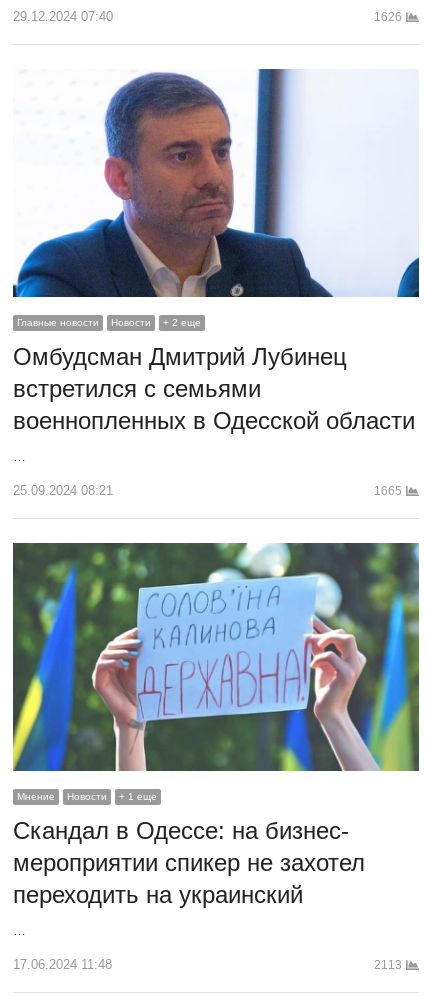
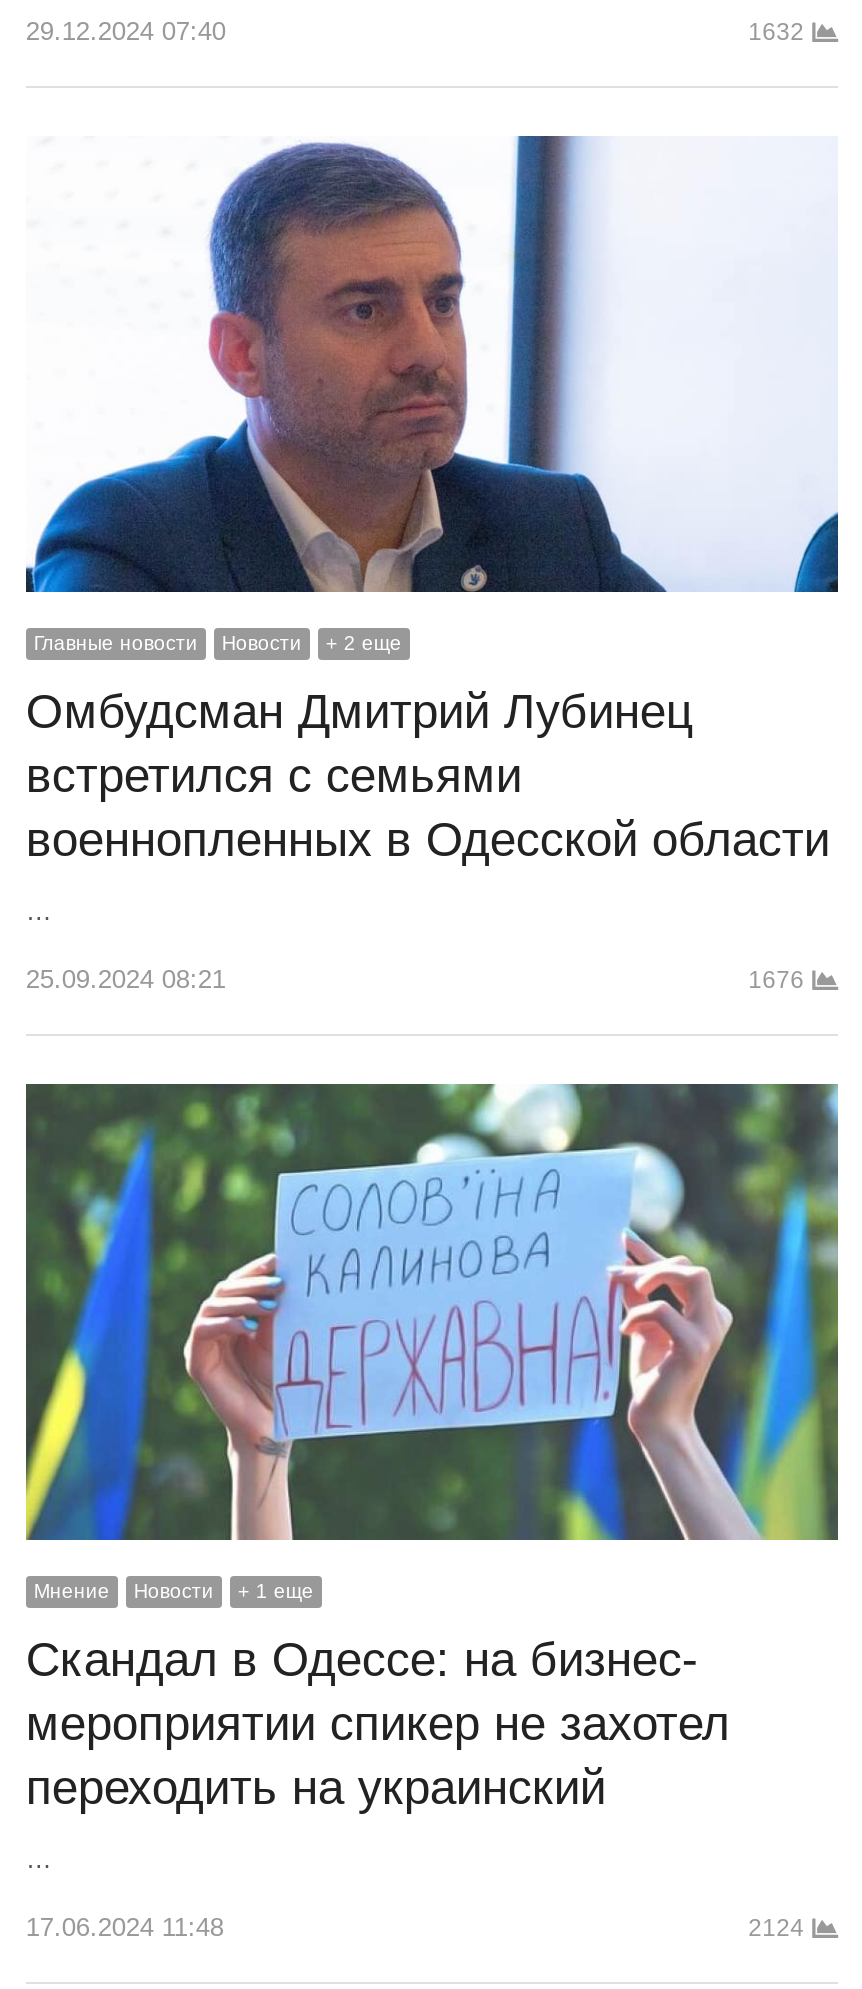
- 1626
+ 1632

- 1665
+ 1676

- 2113
+ 2124
